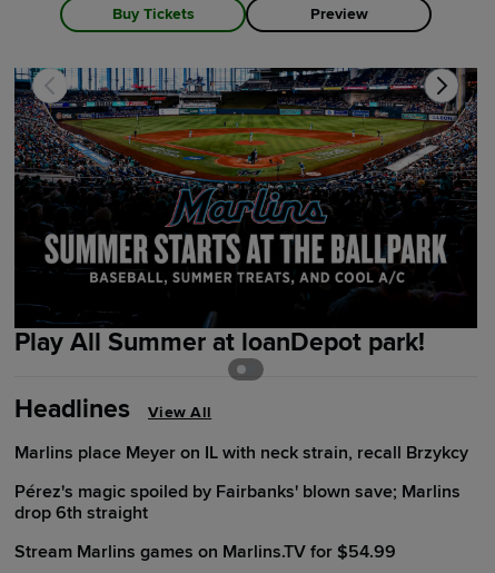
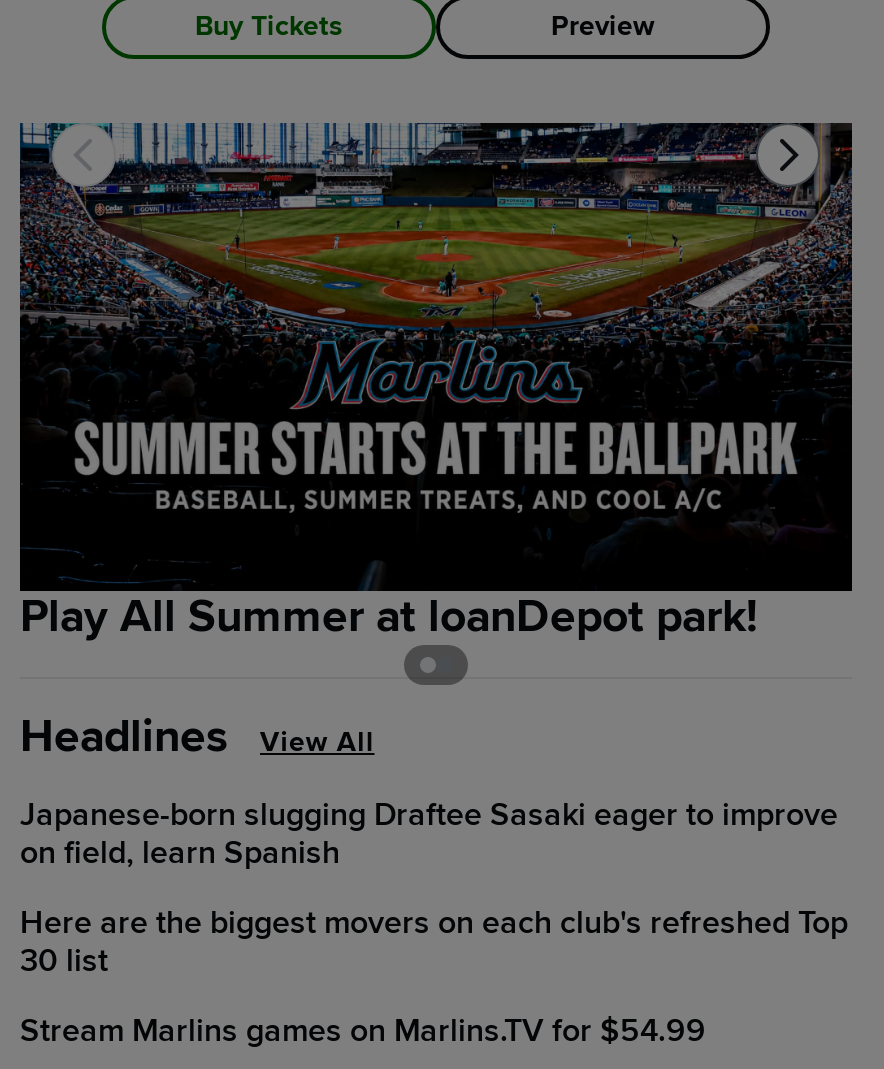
- Marlins place Meyer on IL with neck strain, recall Brzykcy
+ Japanese-born slugging Draftee Sasaki eager to improve
+ on field, learn Spanish

- Pérez's magic spoiled by Fairbanks' blown save; Marlins
- drop 6th straight
+ Here are the biggest movers on each club's refreshed Top
+ 30 list
